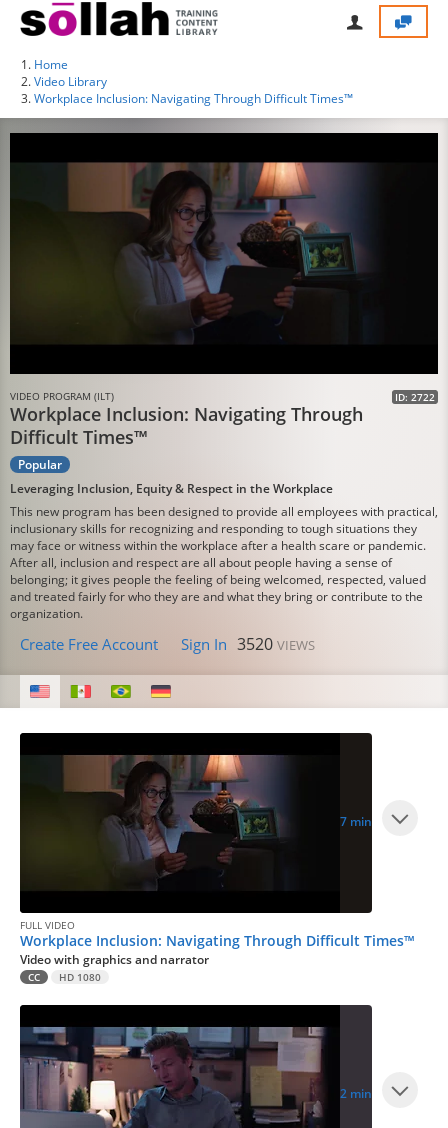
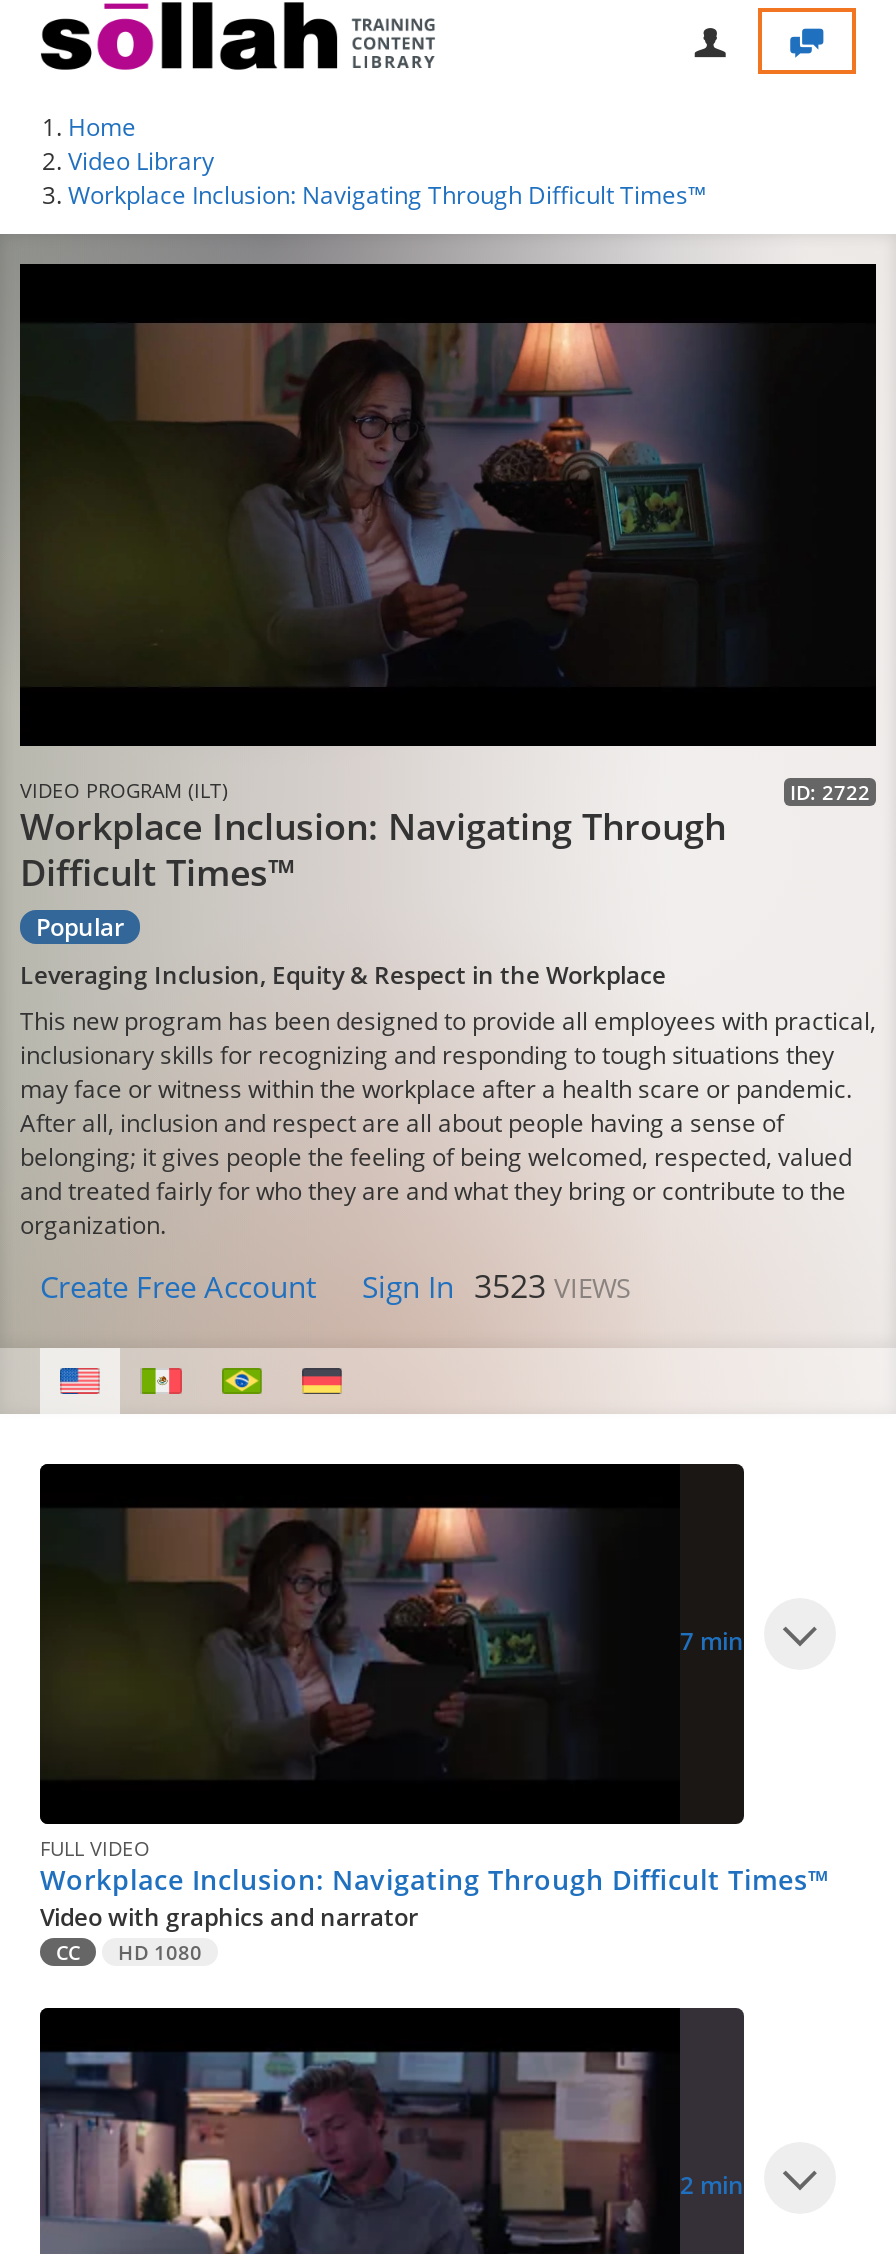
- Create Free Account Sign In 3520 VIEWS
+ Create Free Account Sign In 3523 VIEWS
